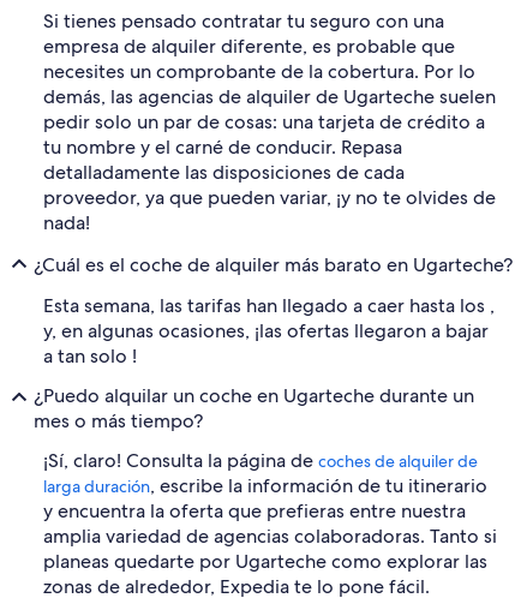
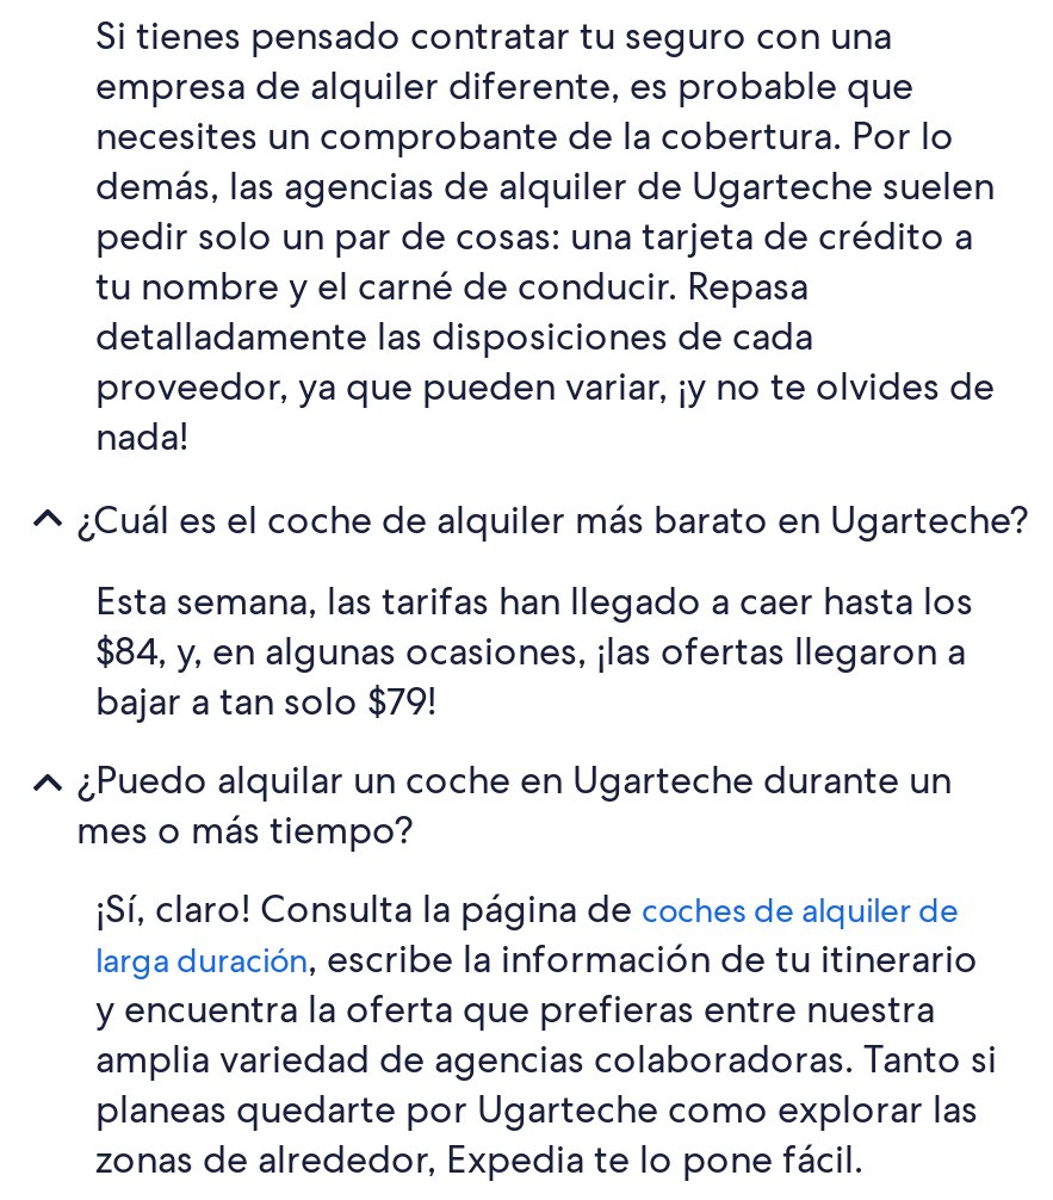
- Esta semana, las tarifas han llegado a caer hasta los ,
- y, en algunas ocasiones, ¡las ofertas llegaron a bajar
- a tan solo !
+ Esta semana, las tarifas han llegado a caer hasta los
+ $84, y, en algunas ocasiones, ¡las ofertas llegaron a
+ bajar a tan solo $79!
